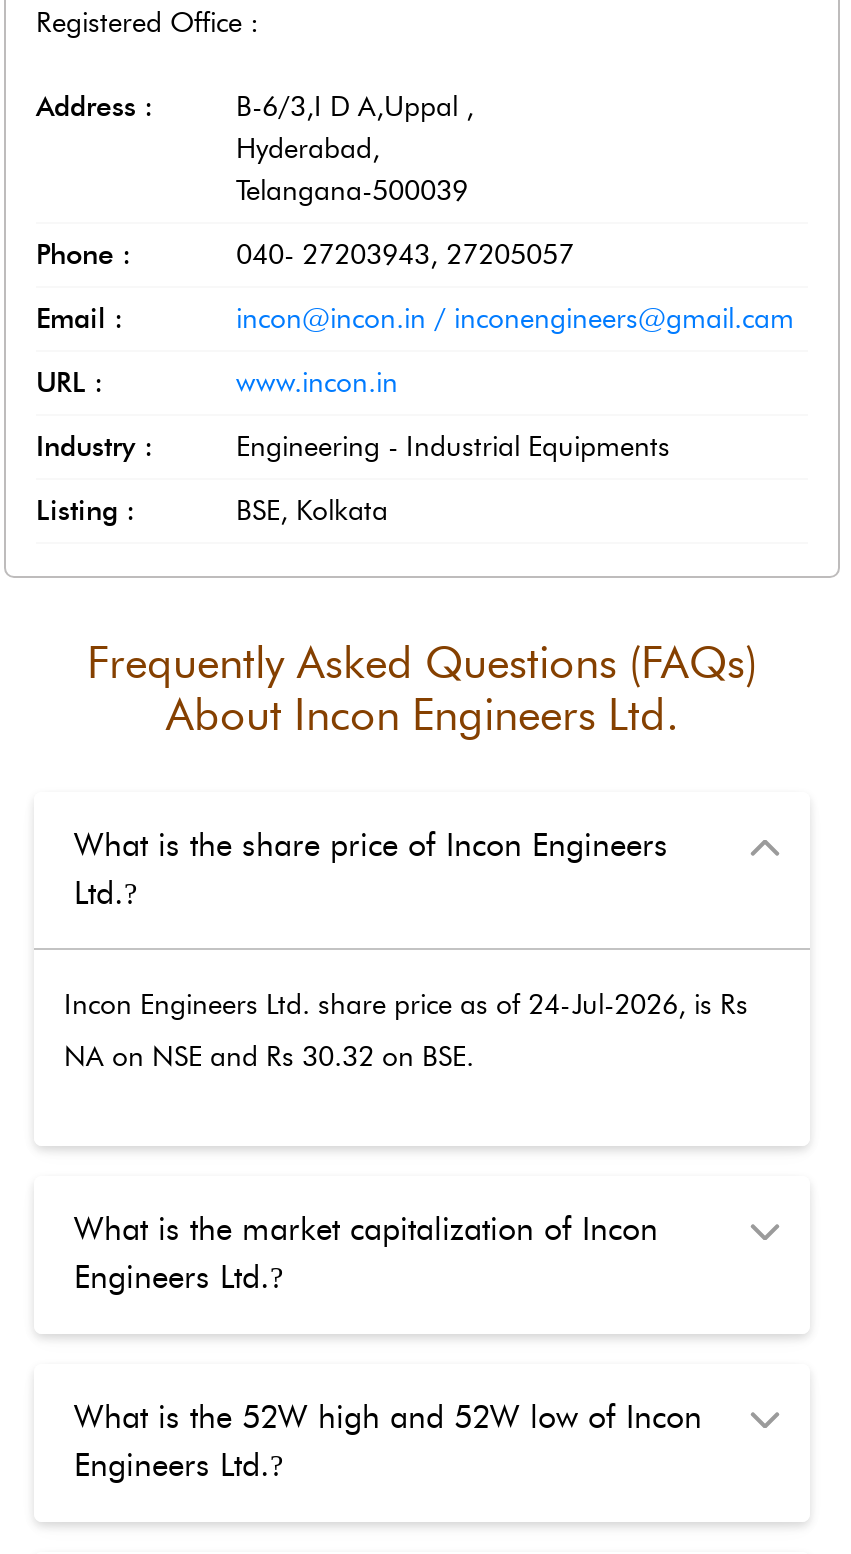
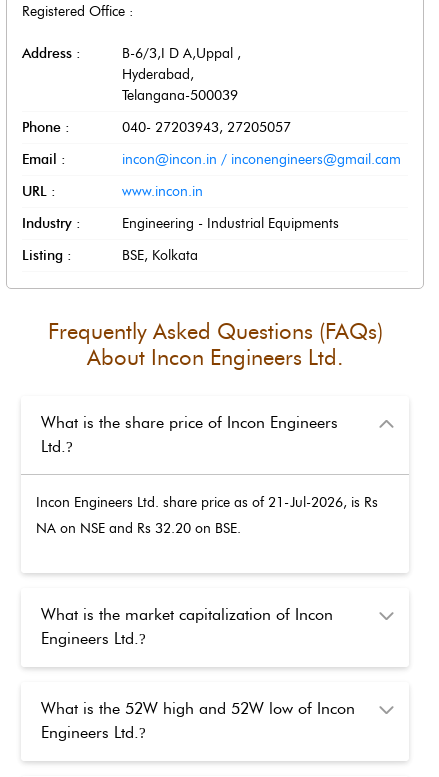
- Incon Engineers Ltd. share price as of 24-Jul-2026, is Rs
+ Incon Engineers Ltd. share price as of 21-Jul-2026, is Rs

- NA on NSE and Rs 30.32 on BSE.
+ NA on NSE and Rs 32.20 on BSE.
